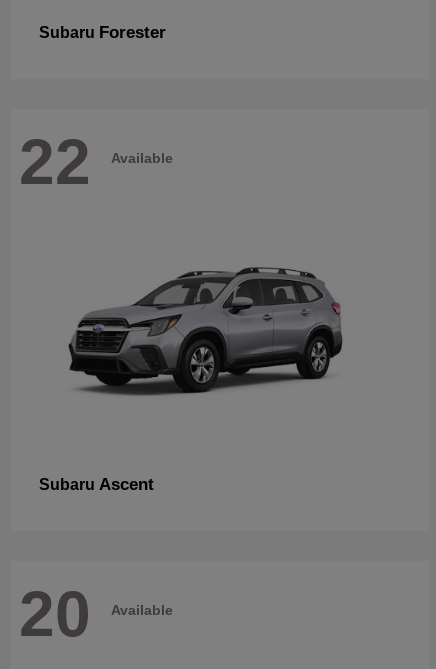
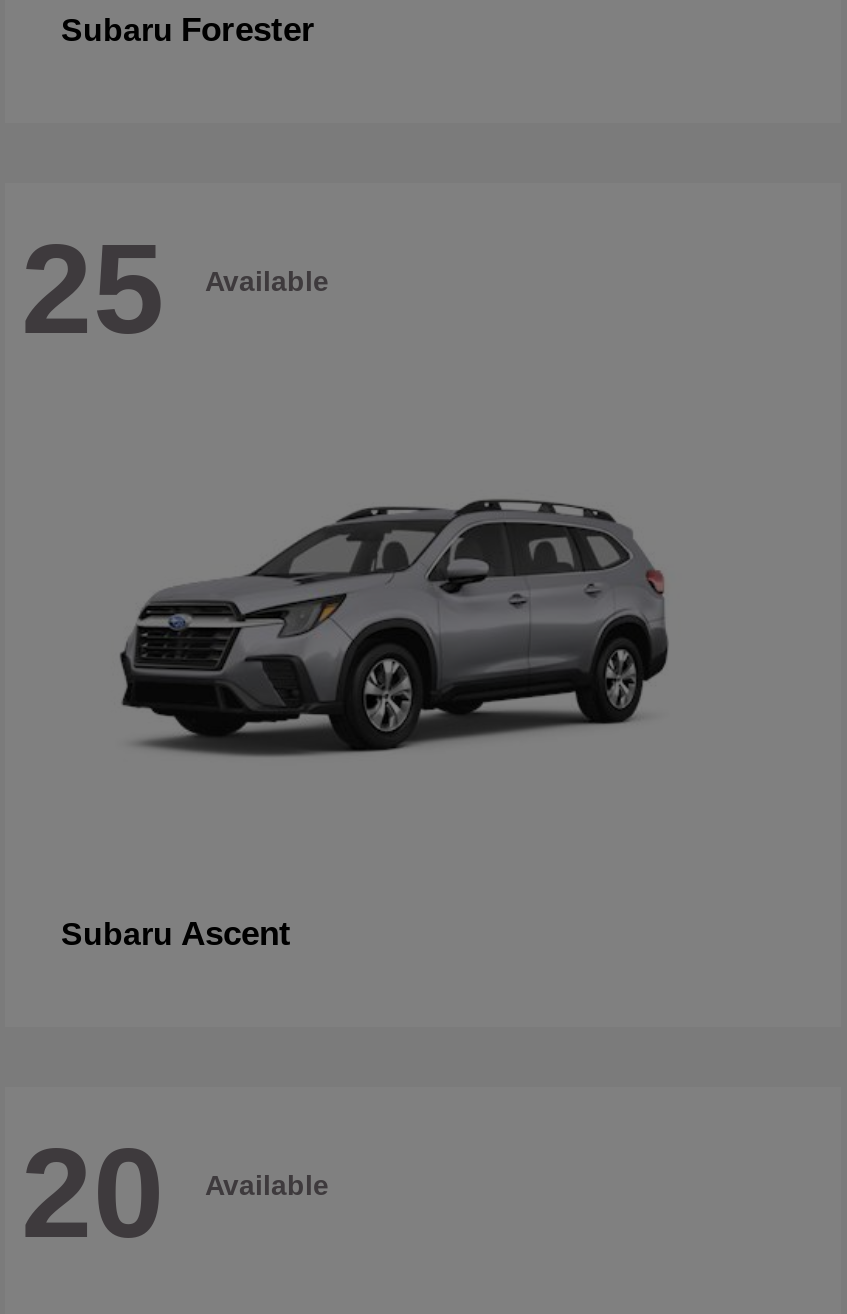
- 22 Available
+ 25 Available
